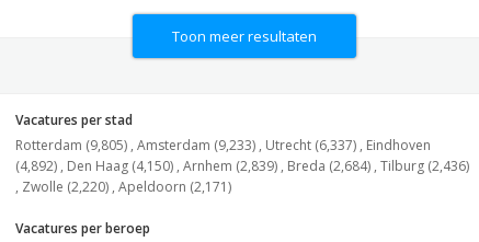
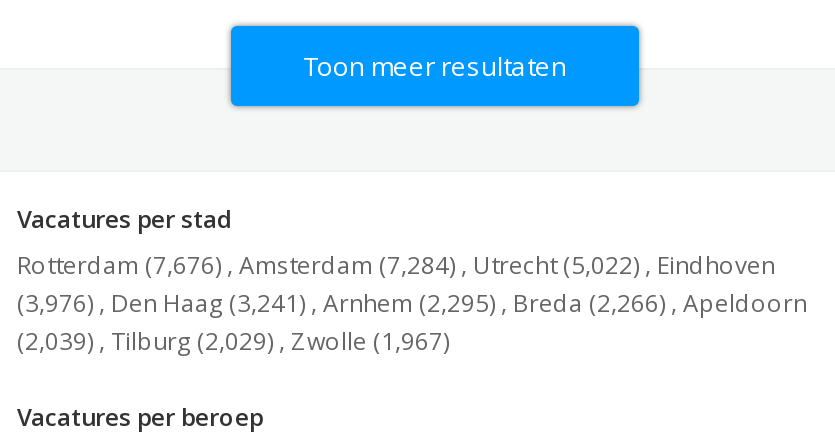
- Rotterdam (9,805), Amsterdam (9,233), Utrecht (6,337), Eindhoven
- (4,892), Den Haag (4,150), Arnhem (2,839), Breda (2,684), Tilburg (2,436)
- , Zwolle (2,220), Apeldoorn (2,171)
+ Rotterdam (7,676), Amsterdam (7,284), Utrecht (5,022), Eindhoven
+ (3,976), Den Haag (3,241), Arnhem (2,295), Breda (2,266), Apeldoorn
+ (2,039), Tilburg (2,029), Zwolle (1,967)
